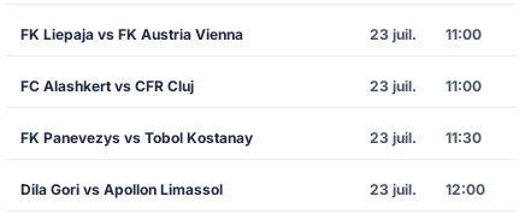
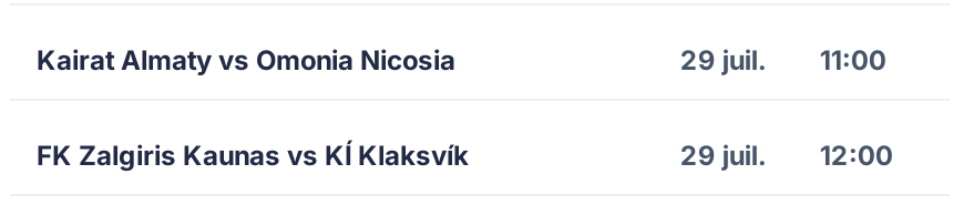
- FK Liepaja vs FK Austria Vienna
- 23 juil.
+ Kairat Almaty vs Omonia Nicosia
+ 29 juil.

- FC Alashkert vs CFR Cluj
- 23 juil.
- 11:00
- FK Panevezys vs Tobol Kostanay
- 23 juil.
- 11:30
- Dila Gori vs Apollon Limassol
- 23 juil.
+ FK Zalgiris Kaunas vs KÍ Klaksvík
+ 29 juil.
